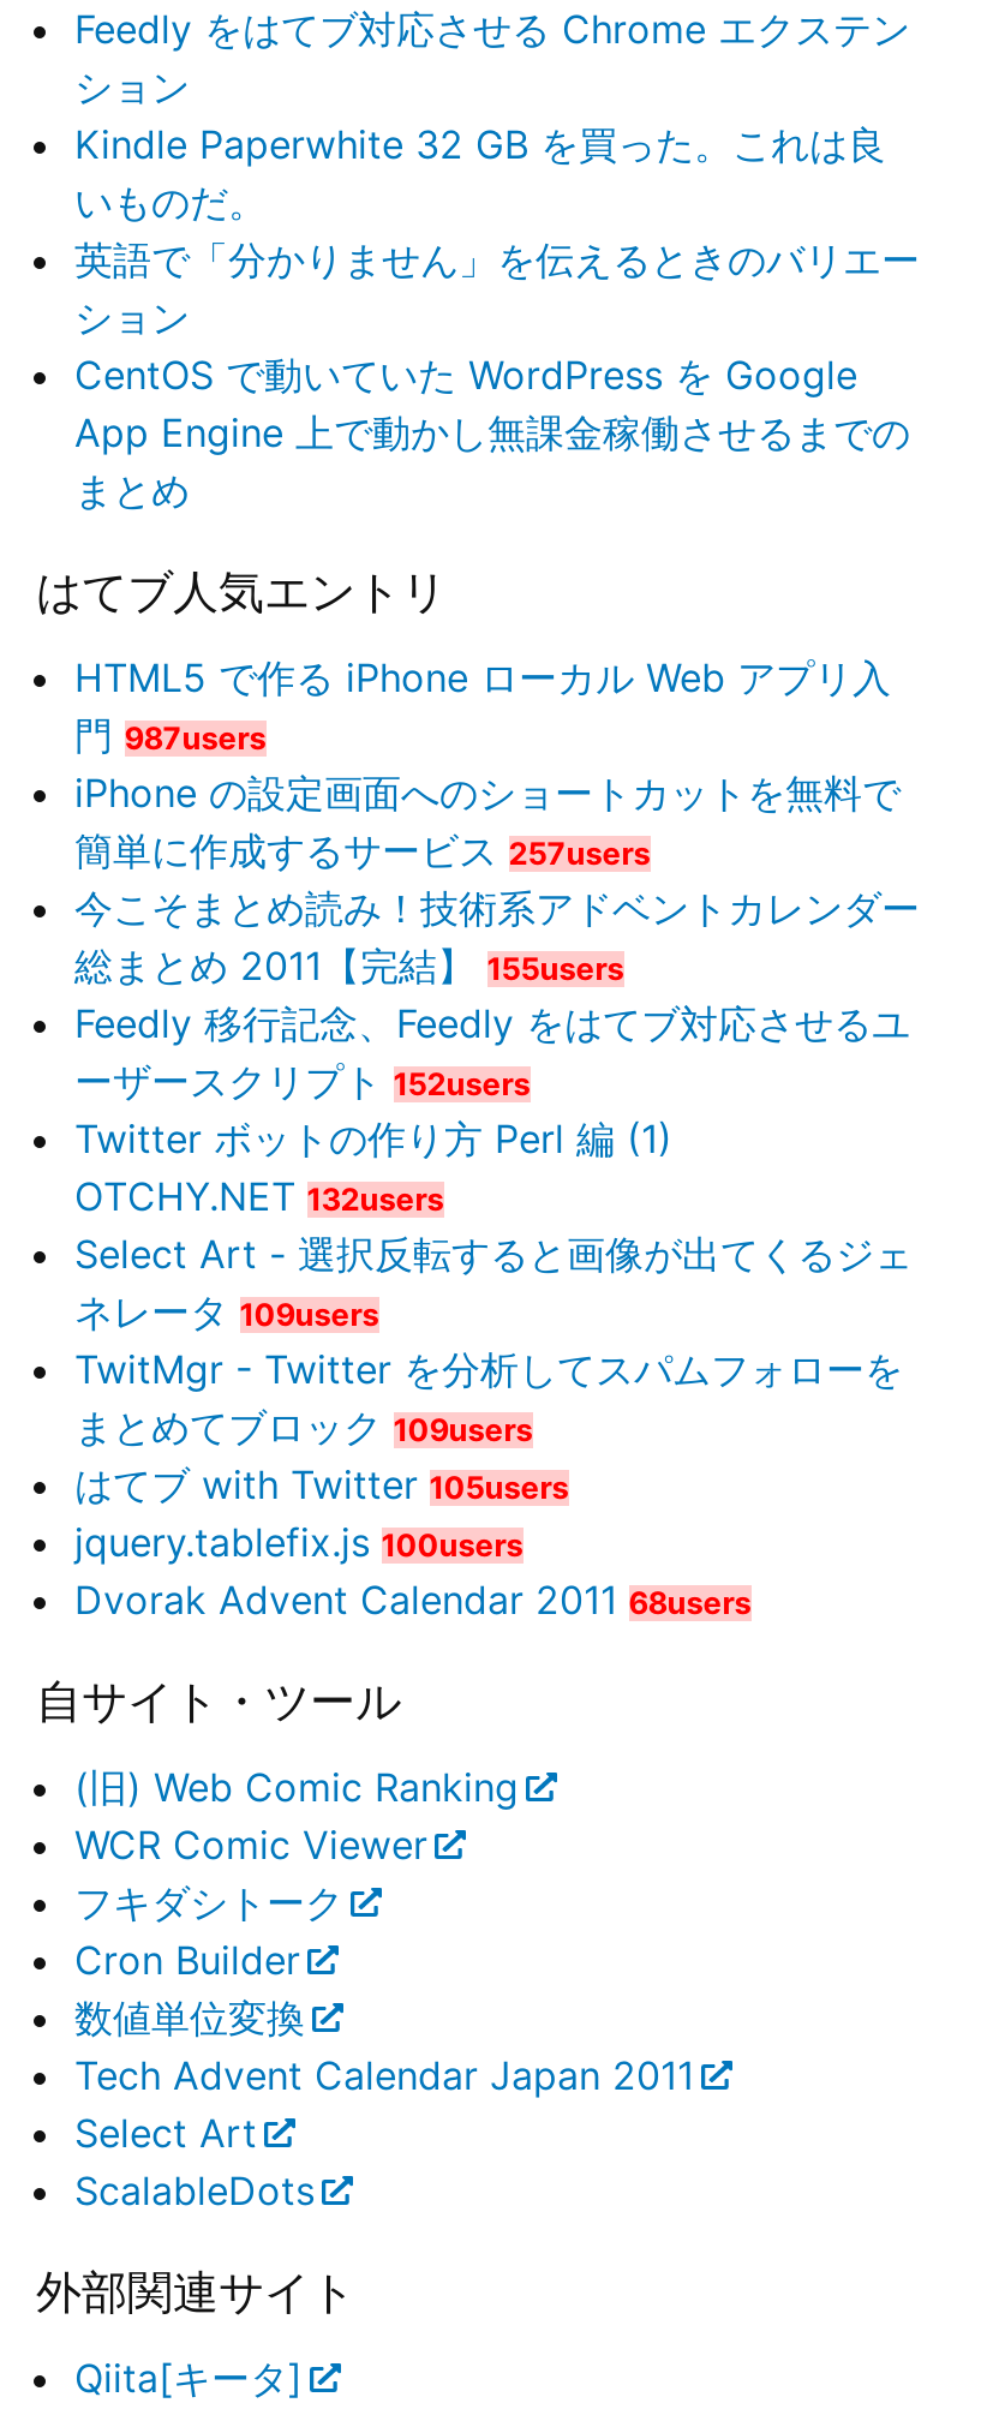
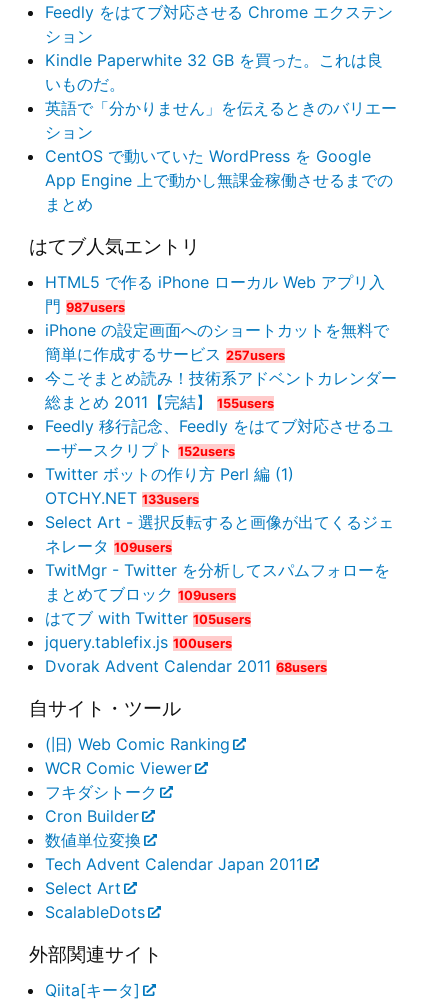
- OTCHY.NET 132users
+ OTCHY.NET 133users
